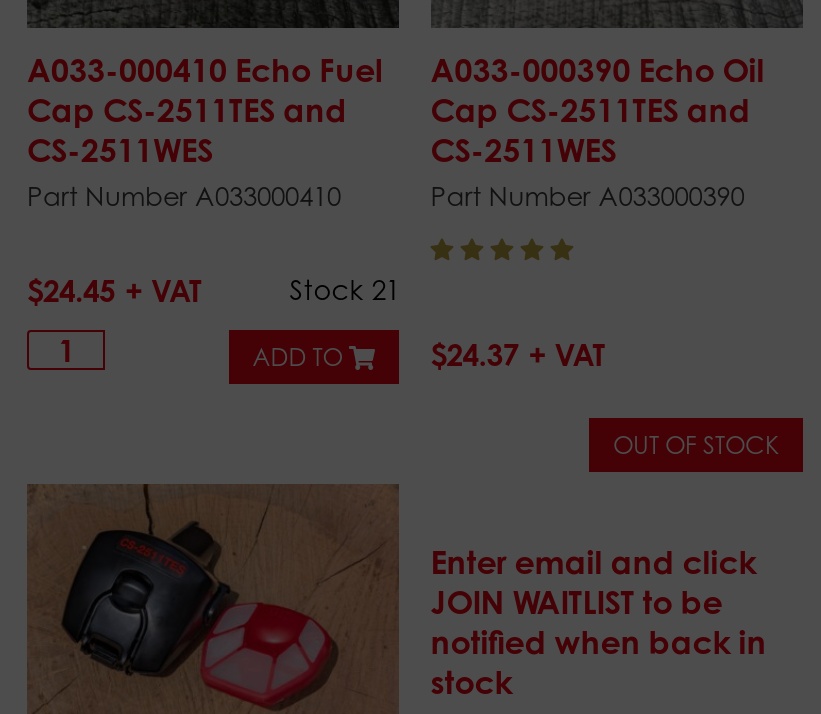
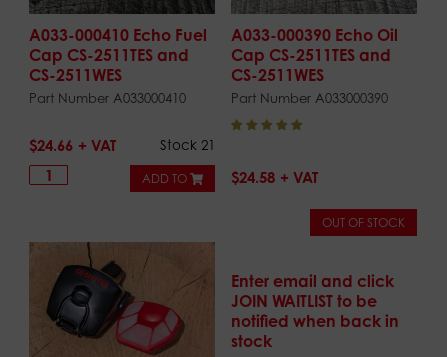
- $24.45
+ $24.66

- $24.37
+ $24.58
